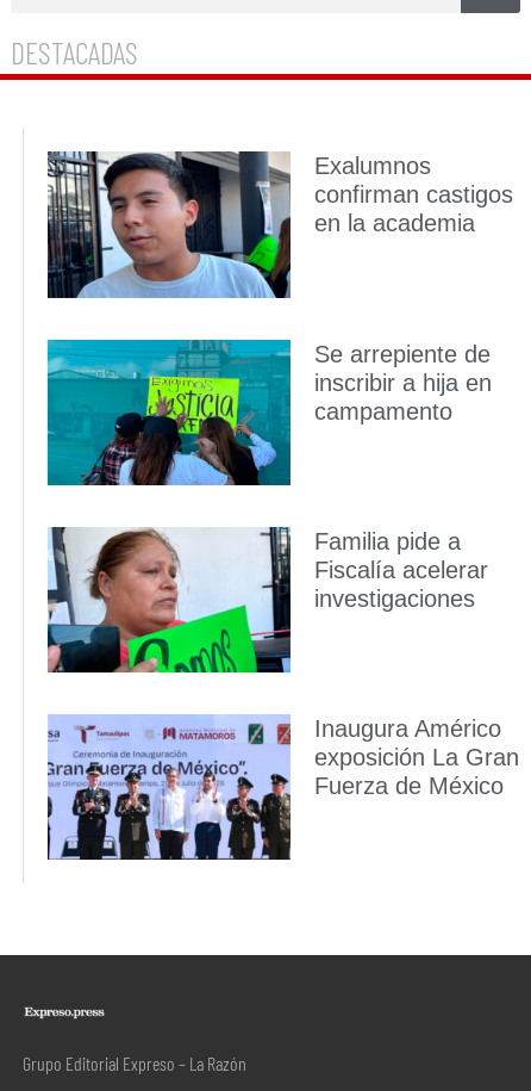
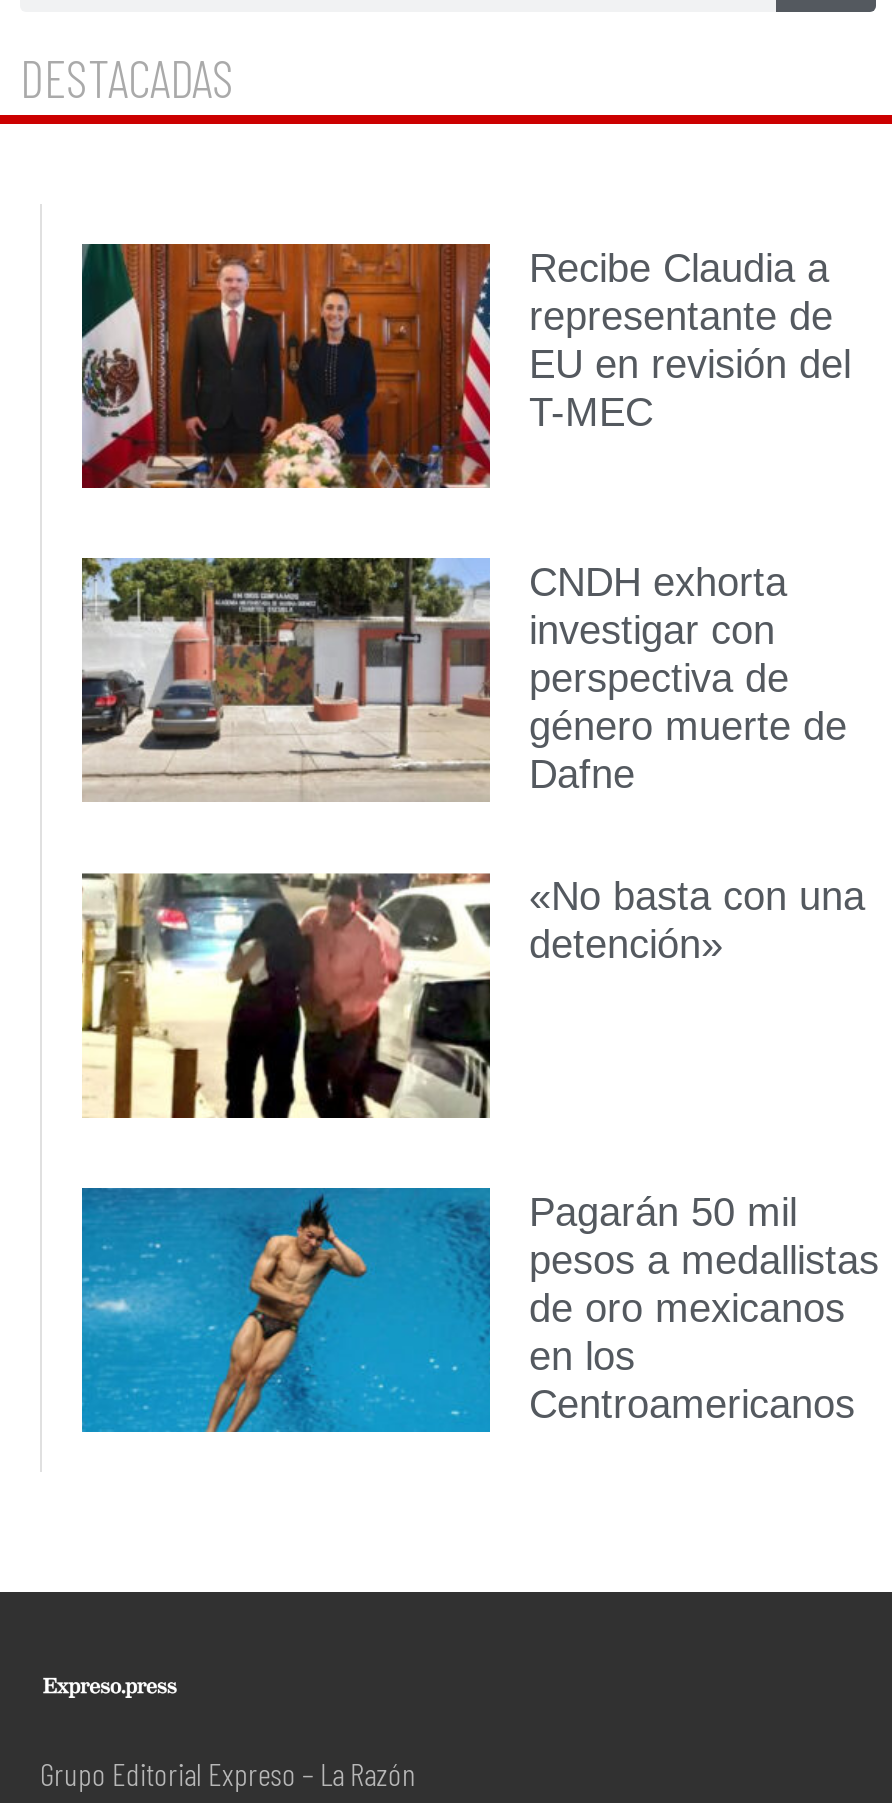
- [image]
- Exalumnos
- confirman castigos
- en la academia
+ [image]
+ Recibe Claudia a
+ representante de
+ EU en revisión del
+ T-MEC

- [image]
- Se arrepiente de
- inscribir a hija en
- campamento
+ [image]
+ CNDH exhorta
+ investigar con
+ perspectiva de
+ género muerte de
+ Dafne

- [image]
- Familia pide a
- Fiscalía acelerar
- investigaciones
+ [image]
+ «No basta con una
+ detención»

- [image]
- Inaugura Américo
- exposición La Gran
- Fuerza de México
+ [image]
+ Pagarán 50 mil
+ pesos a medallistas
+ de oro mexicanos
+ en los
+ Centroamericanos
